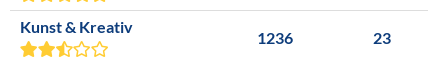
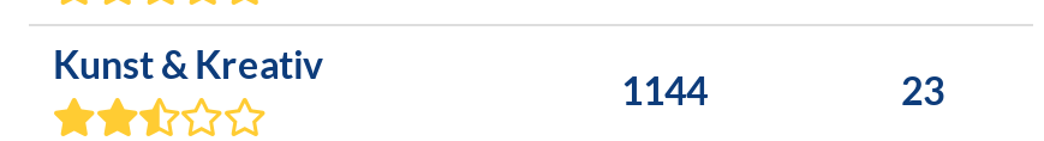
- 1236
+ 1144
